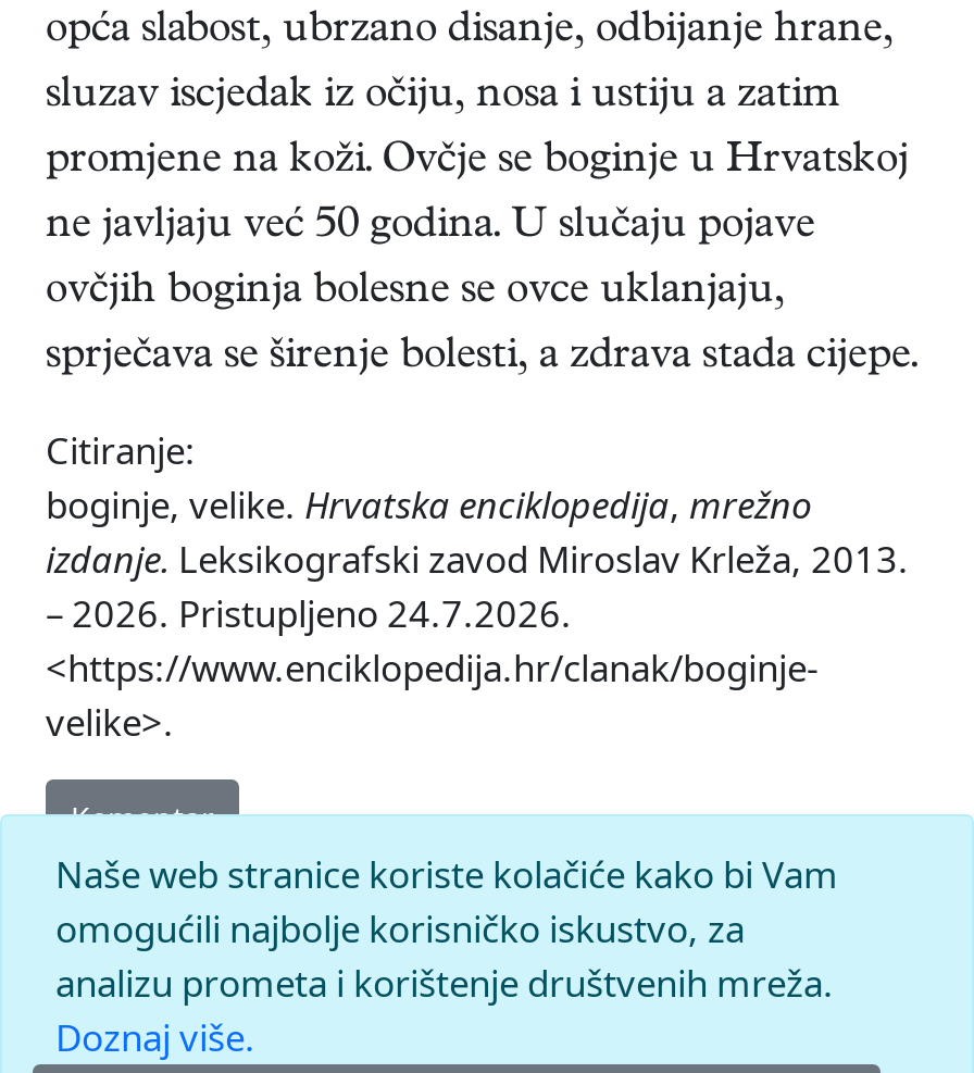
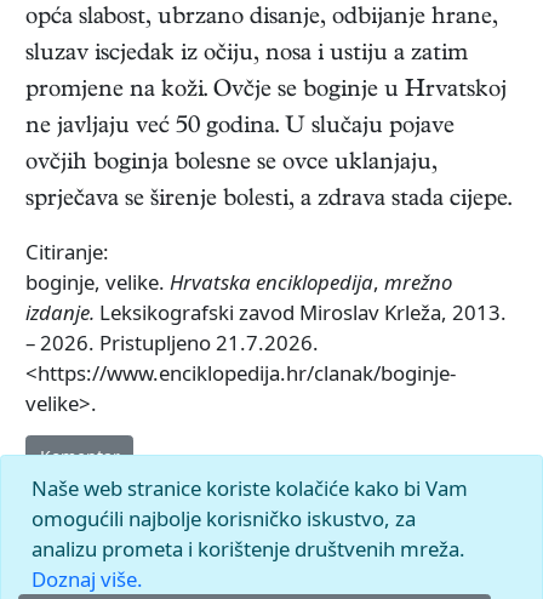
- – 2026. Pristupljeno 24.7.2026.
+ – 2026. Pristupljeno 21.7.2026.
